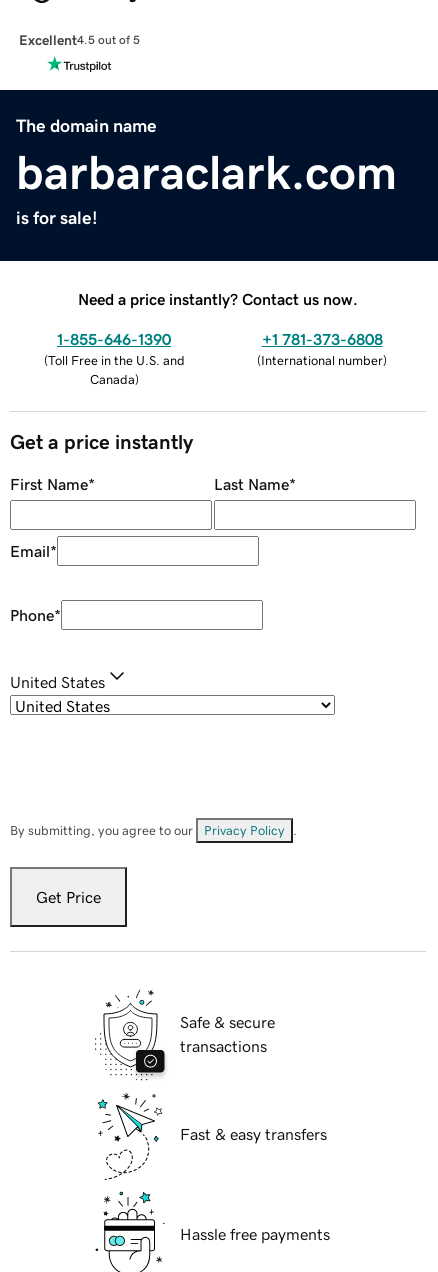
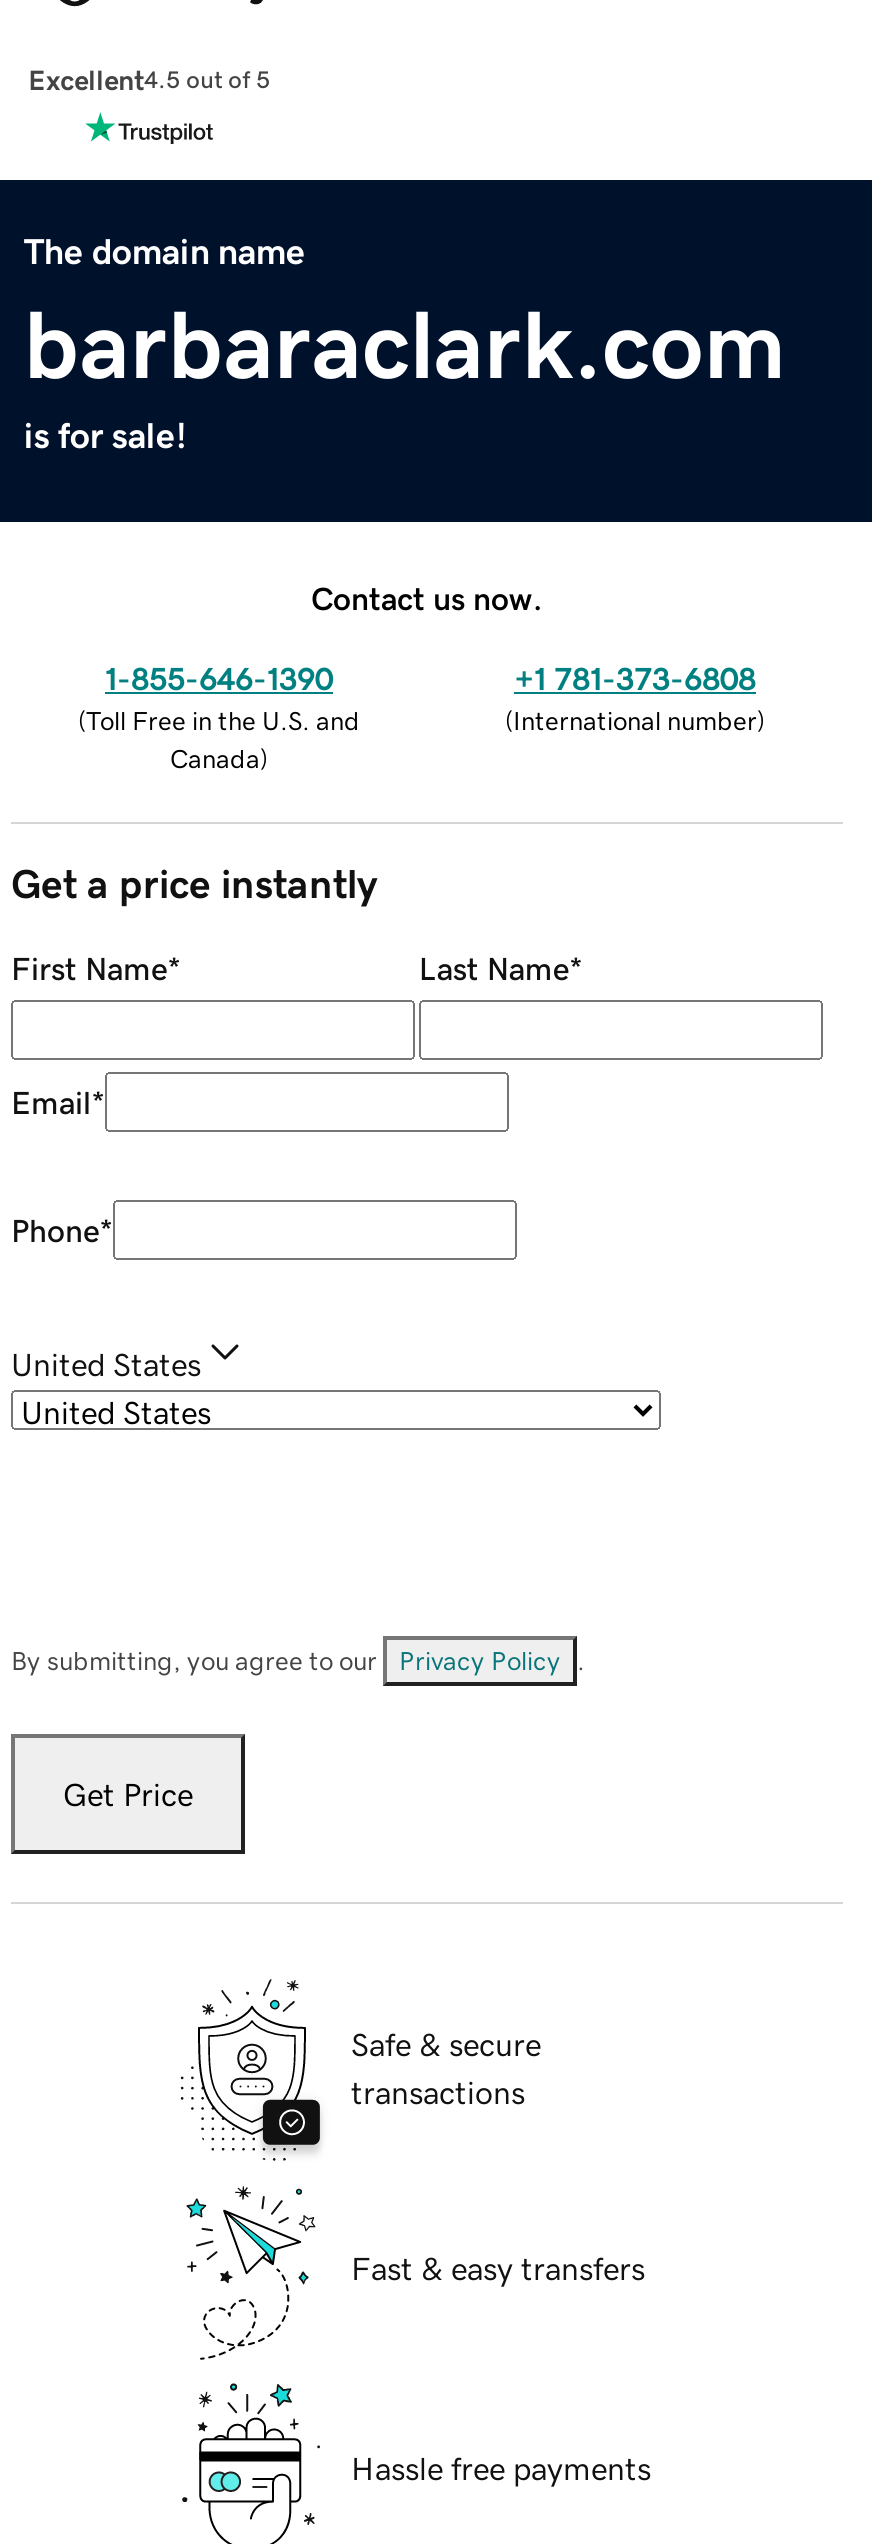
- Need a price instantly? Contact us now.
+ Contact us now.
